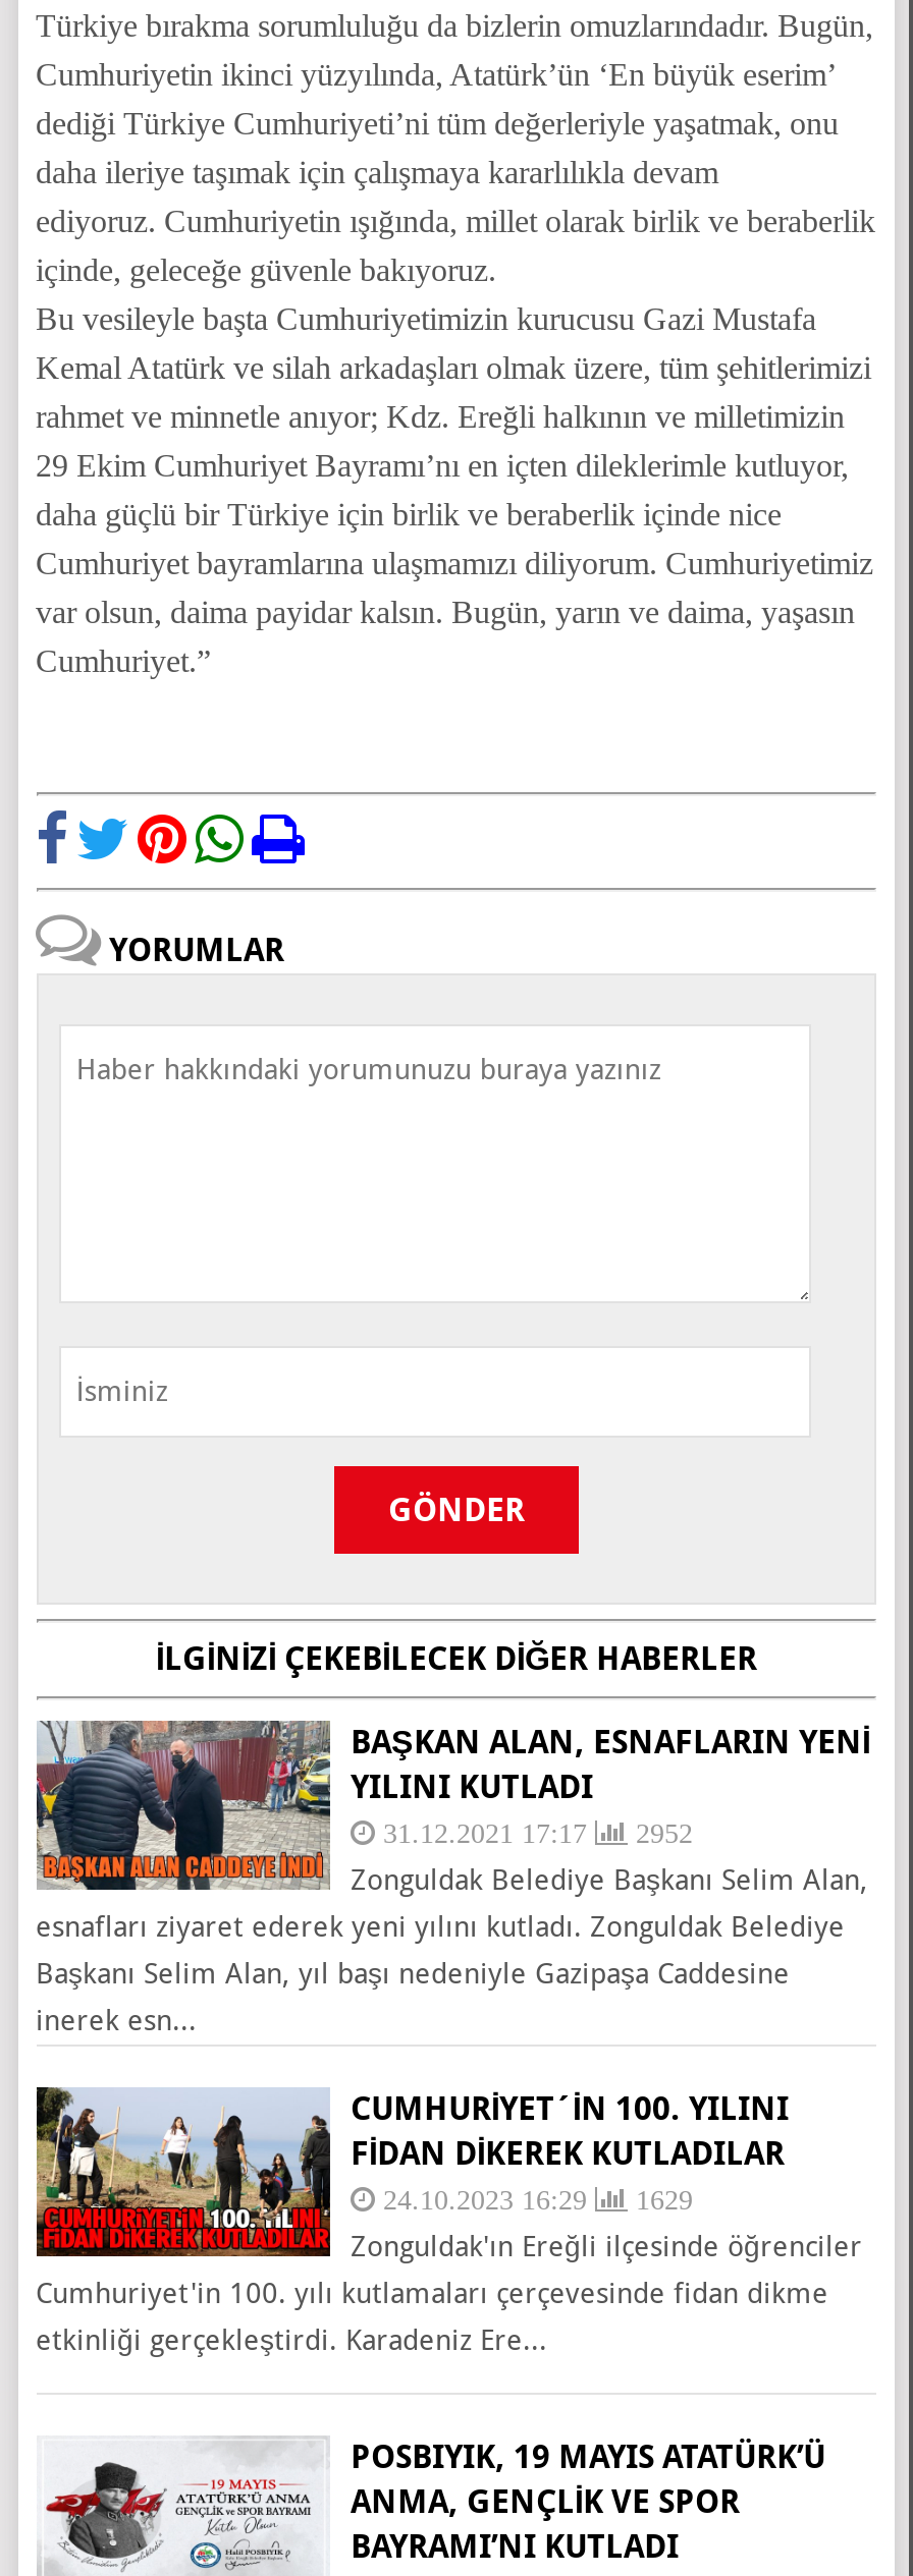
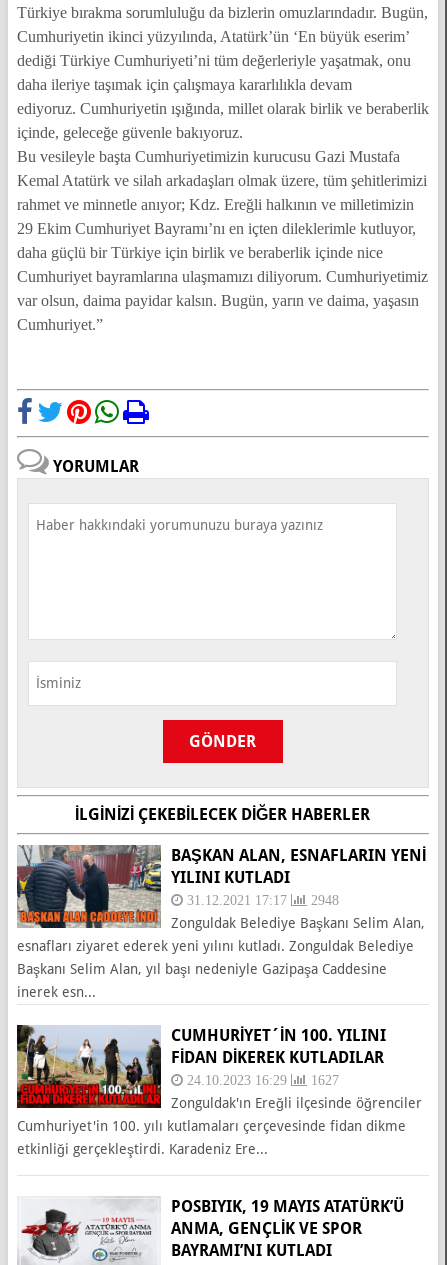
- 31.12.2021 17:17 2952
+ 31.12.2021 17:17 2948

- 24.10.2023 16:29 1629
+ 24.10.2023 16:29 1627
